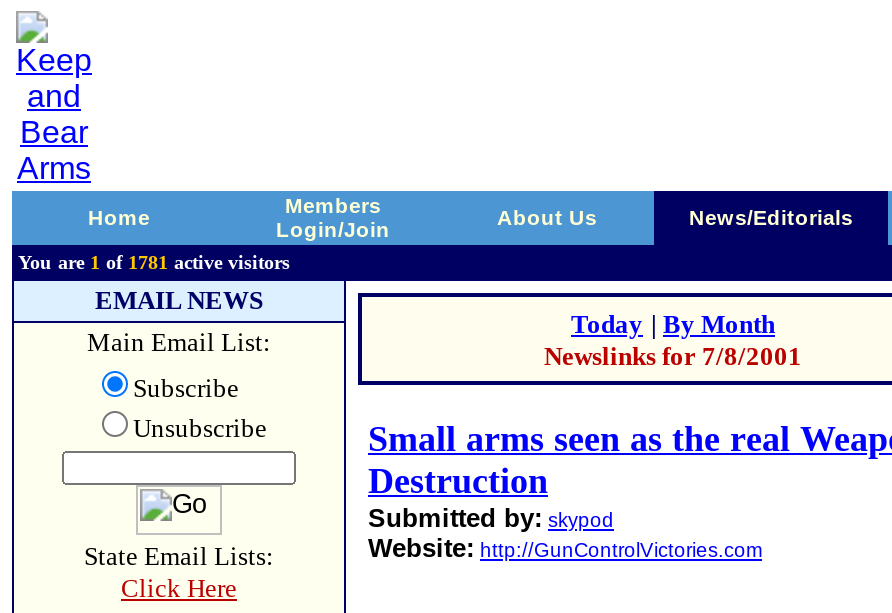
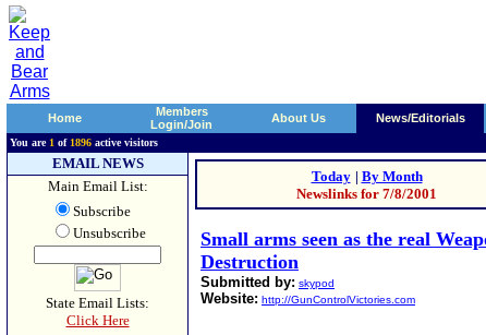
- You are 1 of 1781 active visitors
+ You are 1 of 1896 active visitors
